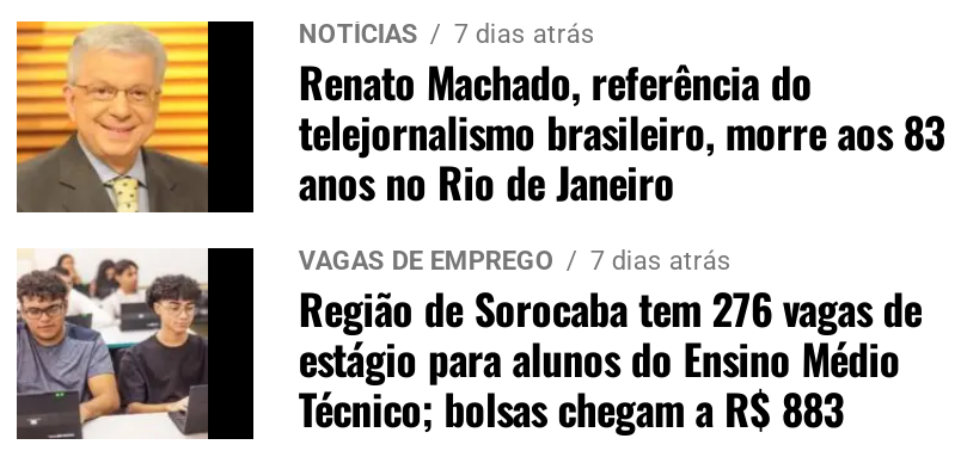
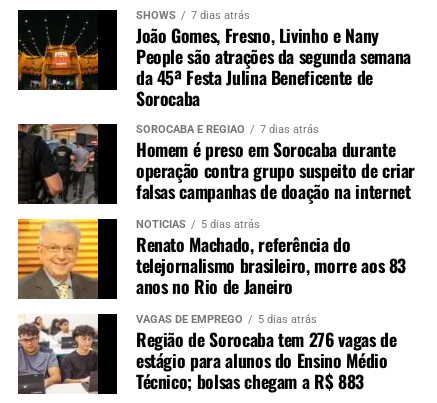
- NOTÍCIAS
+ SHOWS

+ [image]
+ João Gomes, Fresno, Livinho e Nany
+ People são atrações da segunda semana
+ da 45ª Festa Julina Beneficente de
+ Sorocaba
+ SOROCABA E REGIÃO
+ 7 dias atrás
+ Homem é preso em Sorocaba durante
+ operação contra grupo suspeito de criar
+ falsas campanhas de doação na internet
+ NOTÍCIAS
+ 5 dias atrás

+ [image]

- VAGAS DE EMPREGO 7 dias atrás
+ VAGAS DE EMPREGO 5 dias atrás
